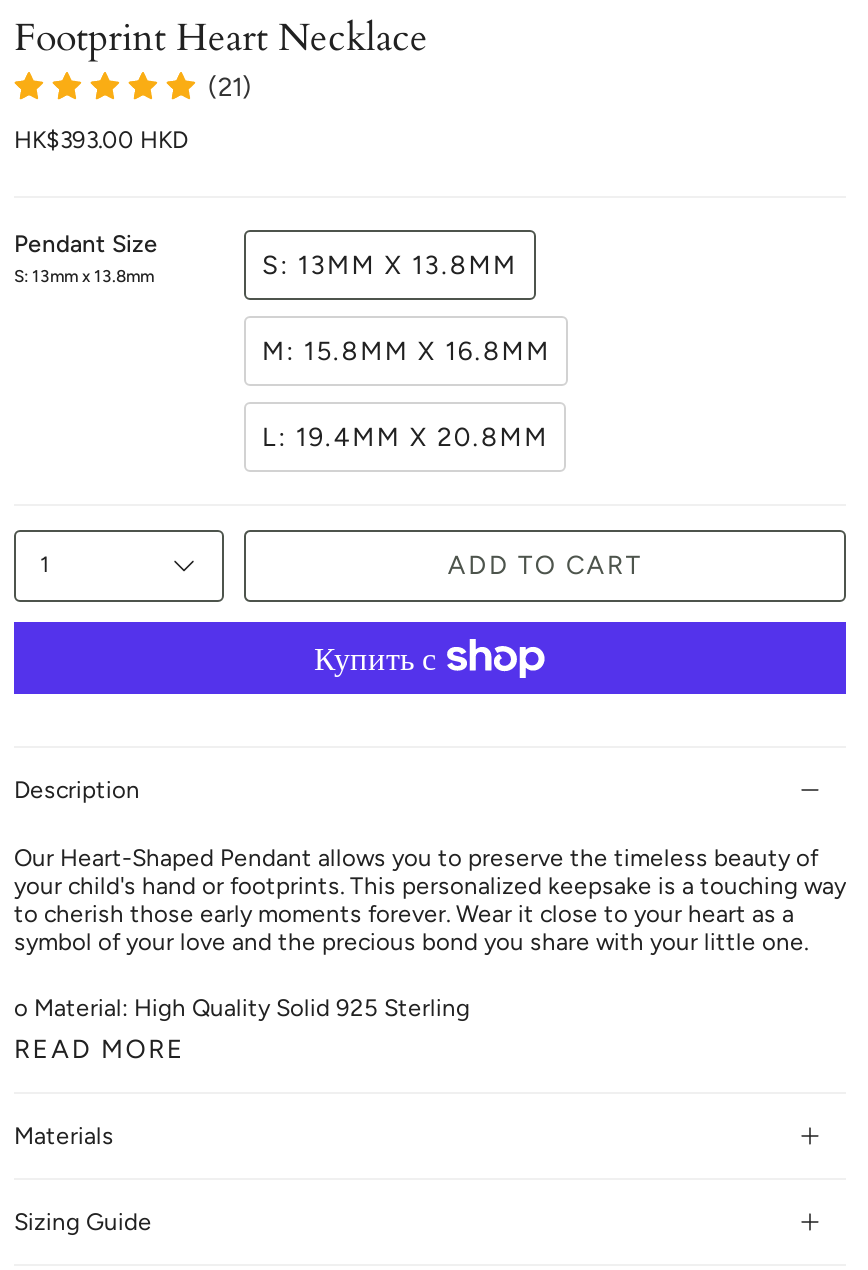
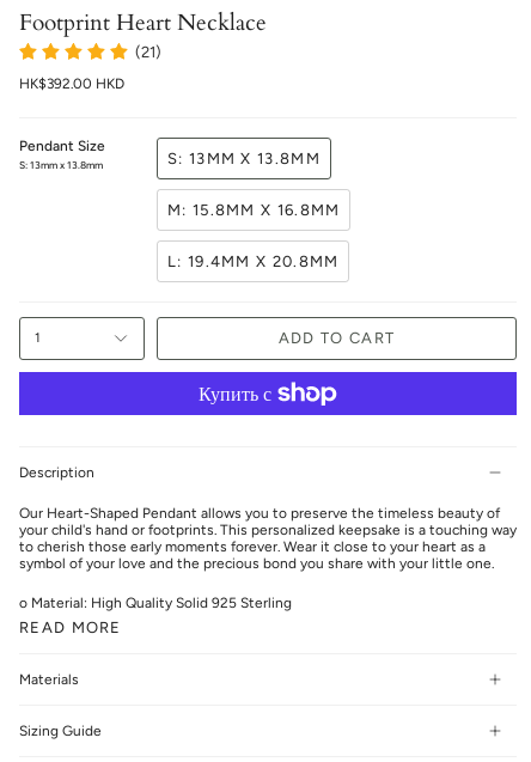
- HK$393.00 HKD
+ HK$392.00 HKD
